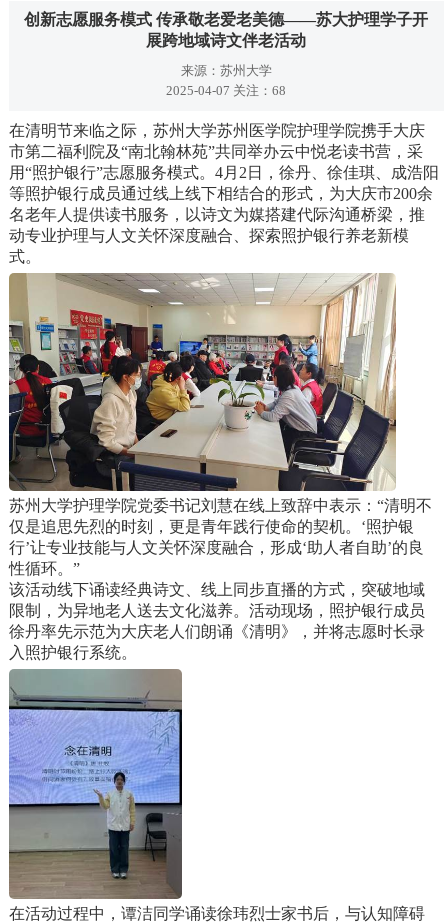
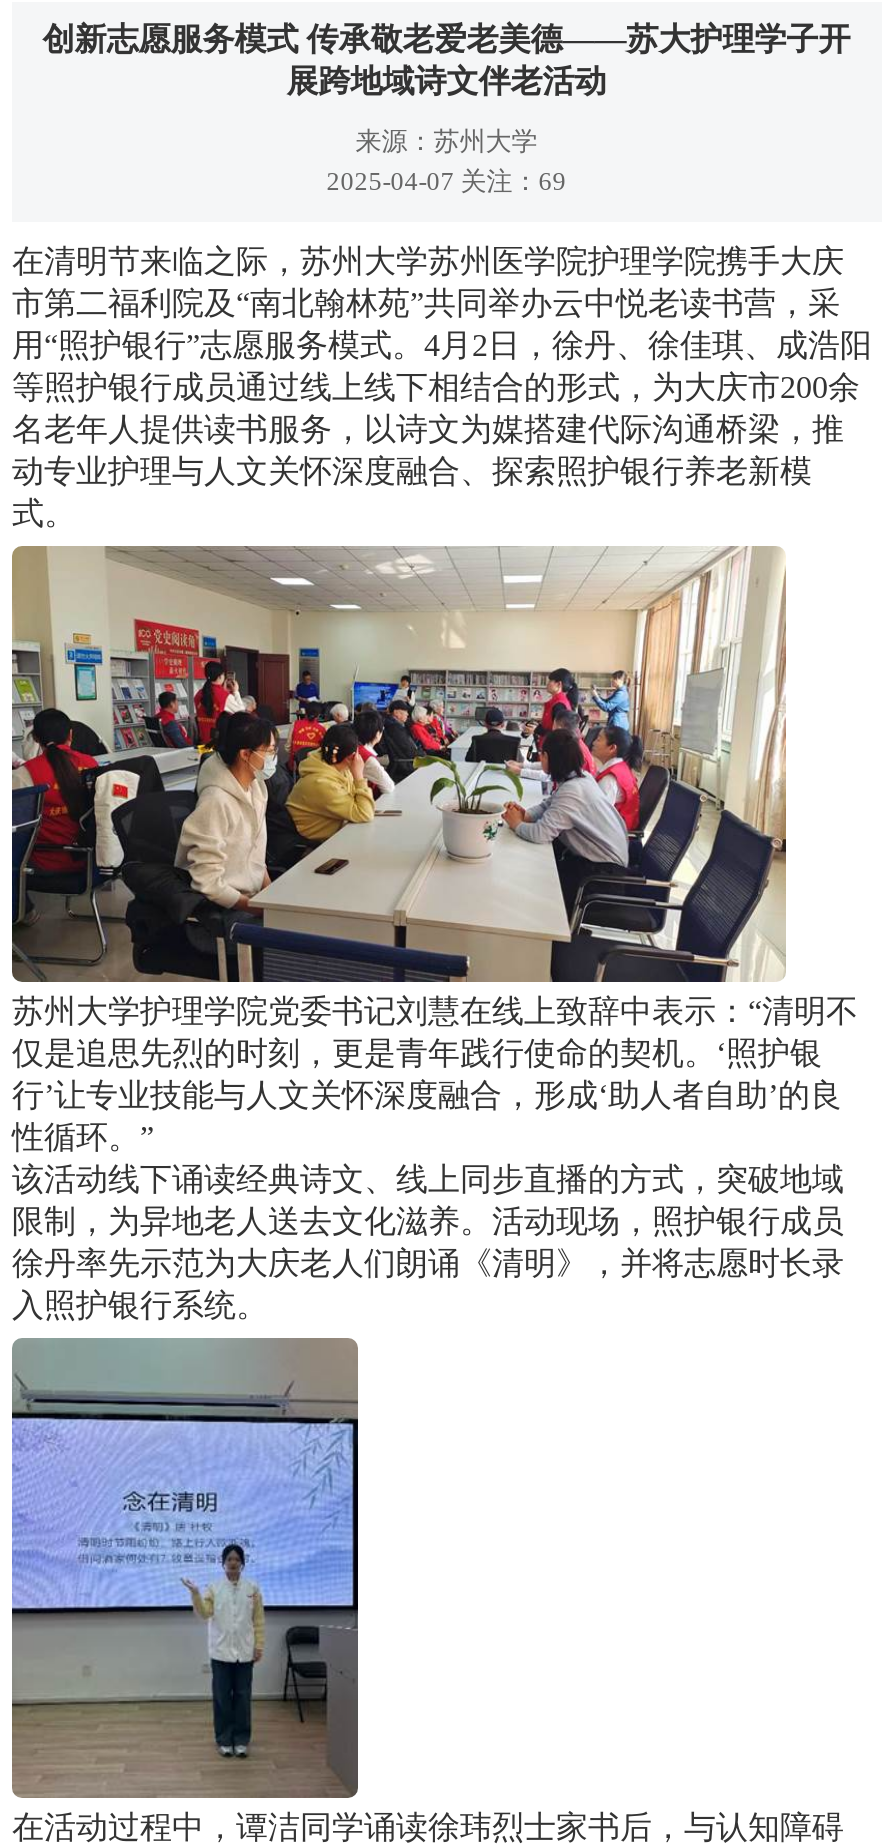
- 2025-04-07 关注：68
+ 2025-04-07 关注：69
